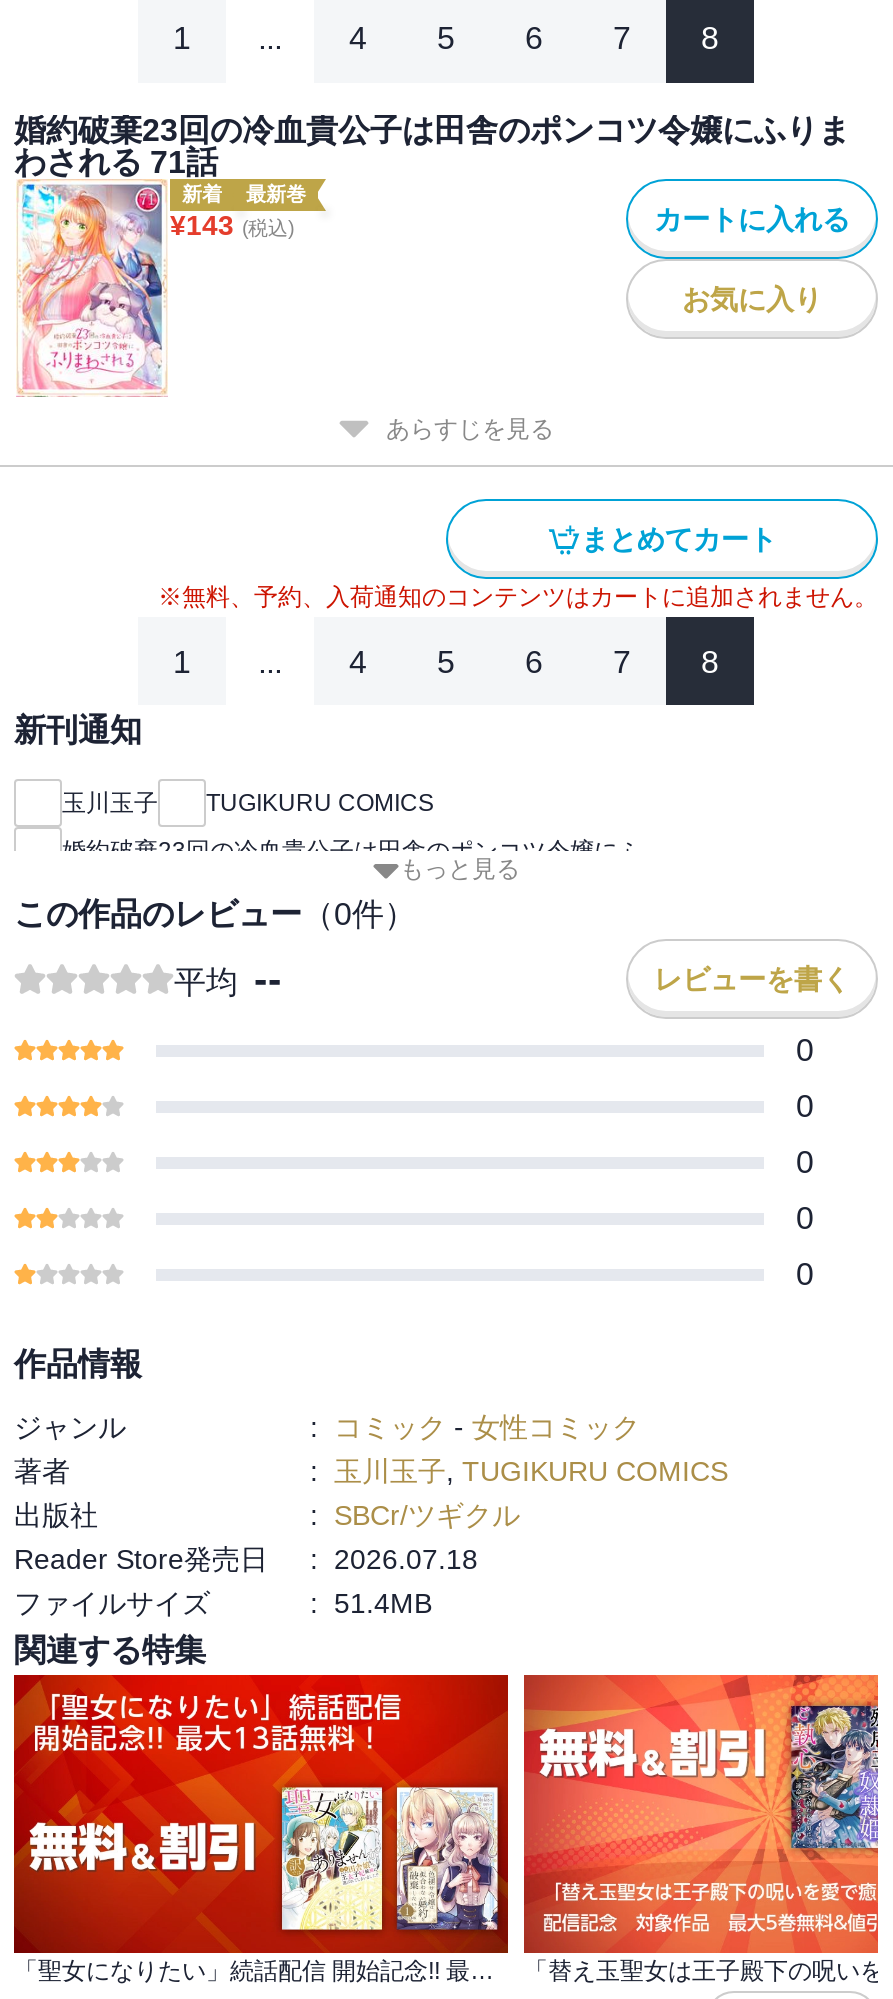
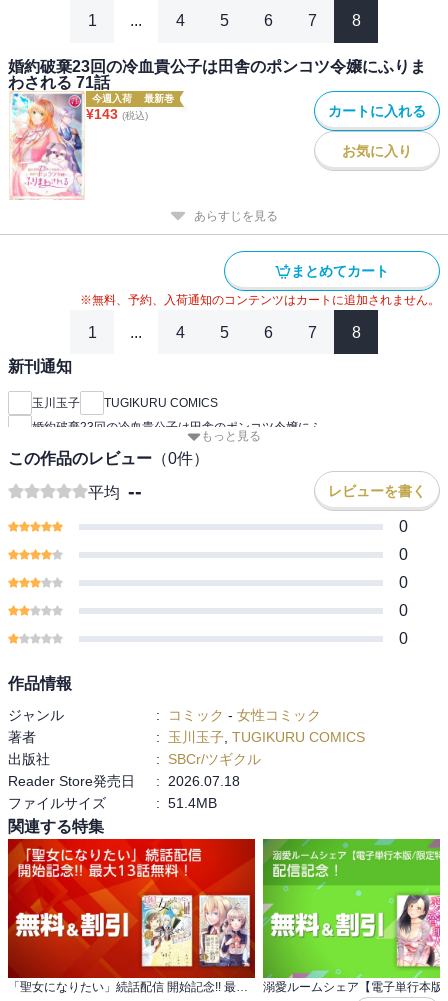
- 新着
+ 今週入荷

- [image]
+ [image]
